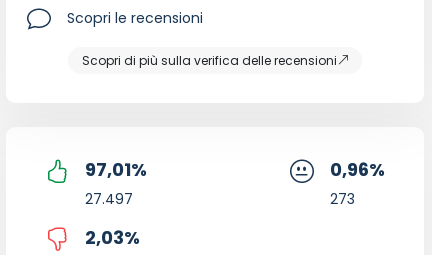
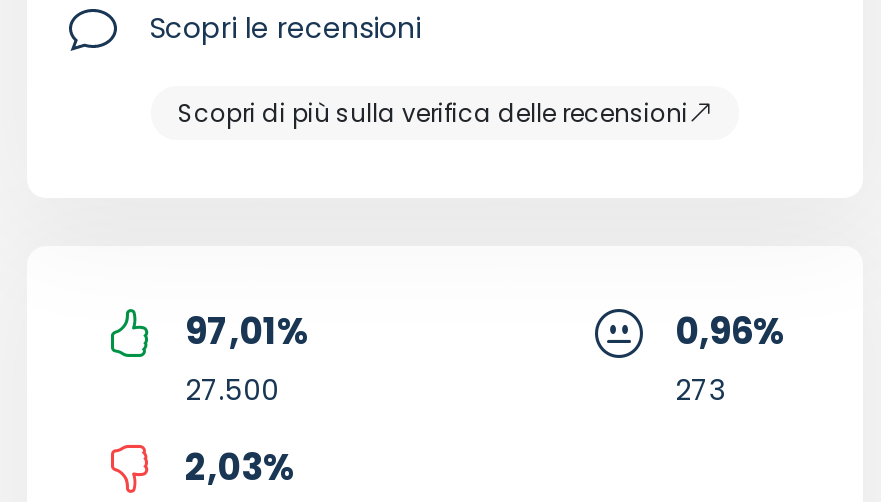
- 27.497
+ 27.500
